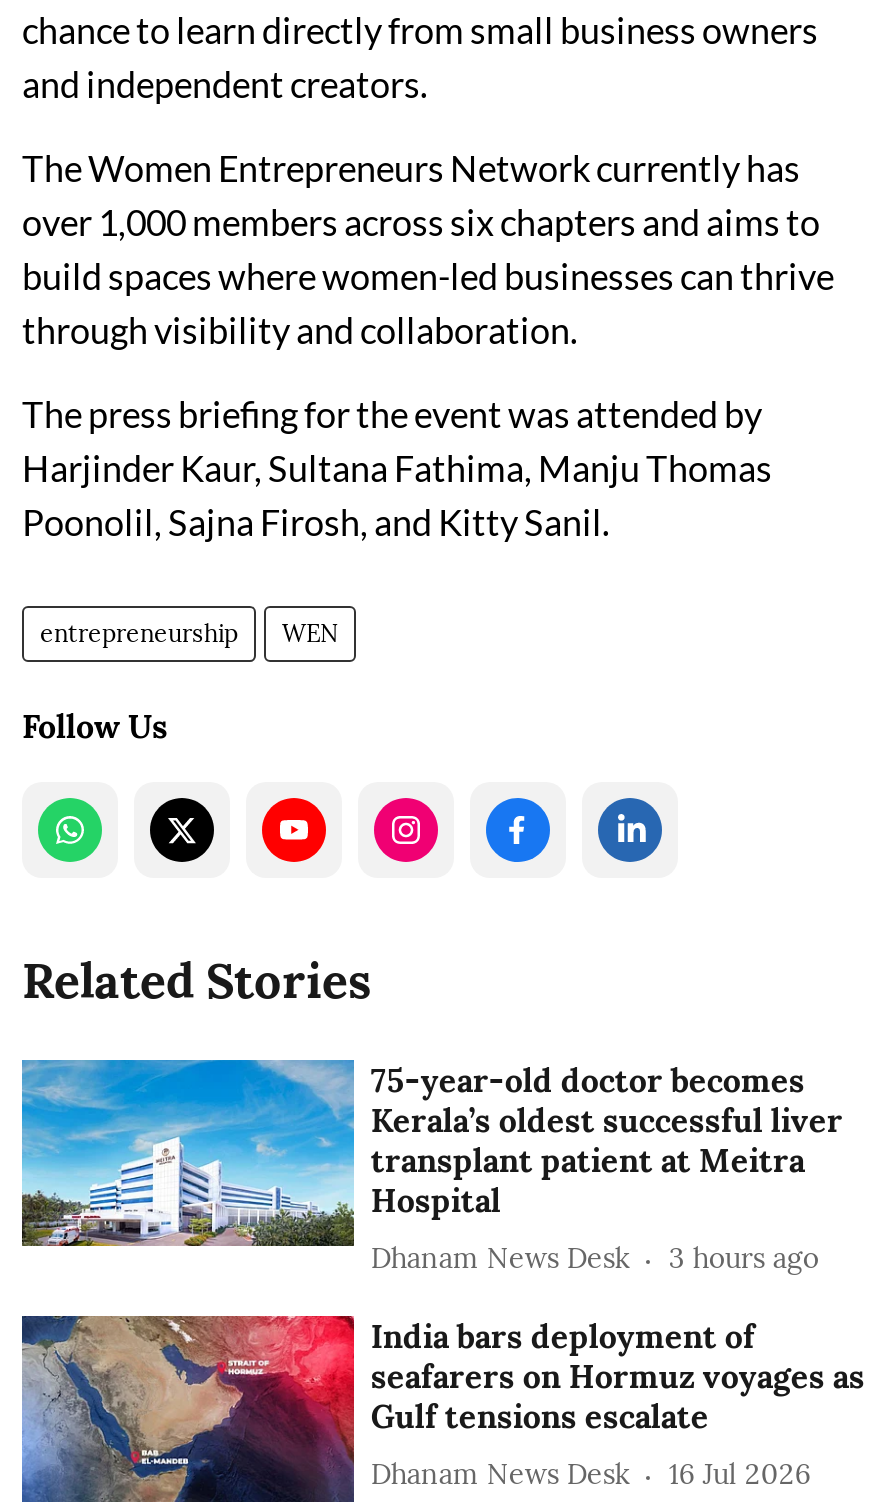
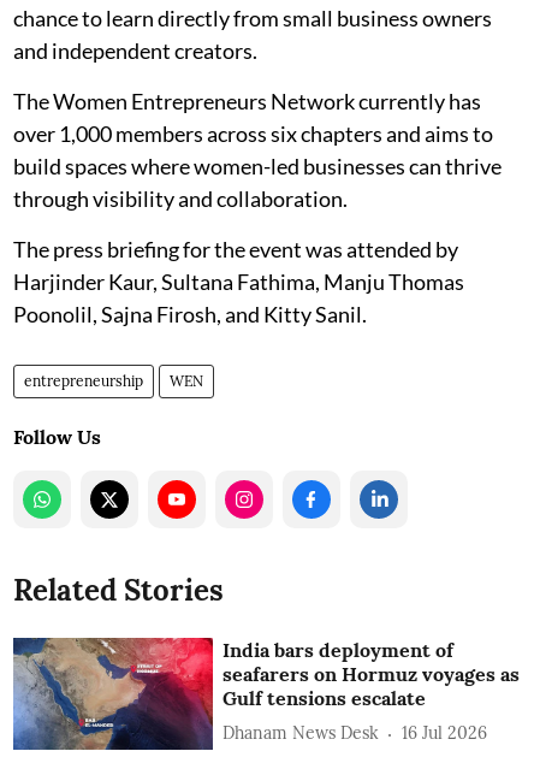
- [image]
- 75-year-old doctor becomes
- Kerala’s oldest successful liver
- transplant patient at Meitra
- Hospital
- Dhanam News Desk
- 3 hours ago
